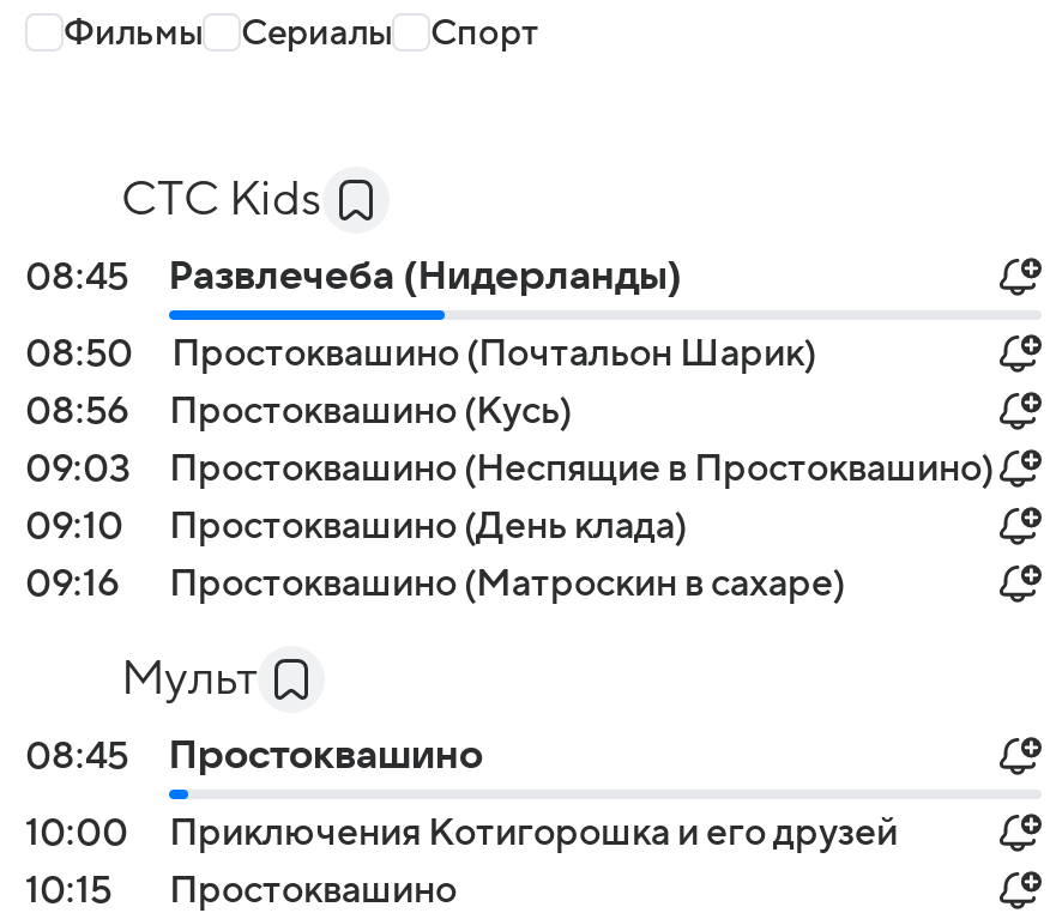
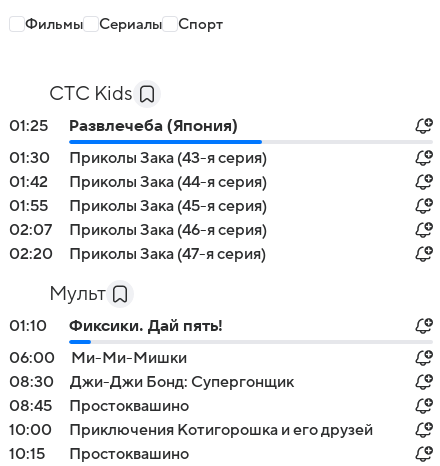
- 08:45
- Развлечеба (Нидерланды)
+ 01:25
+ Развлечеба (Япония)

- 08:50
- Простоквашино (Почтальон Шарик)
- 08:56
- Простоквашино (Кусь)
- 09:03
- Простоквашино (Неспящие в Простоквашино)
- 09:10
- Простоквашино (День клада)
- 09:16
- Простоквашино (Матроскин в сахаре)
+ 01:30
+ Приколы Зака (43-я серия)
+ 01:42
+ Приколы Зака (44-я серия)
+ 01:55
+ Приколы Зака (45-я серия)
+ 02:07
+ Приколы Зака (46-я серия)
+ 02:20
+ Приколы Зака (47-я серия)

+ 01:10
+ Фиксики. Дай пять!
+ 06:00
+ Ми-Ми-Мишки
+ 08:30
+ Джи-Джи Бонд: Супергонщик
